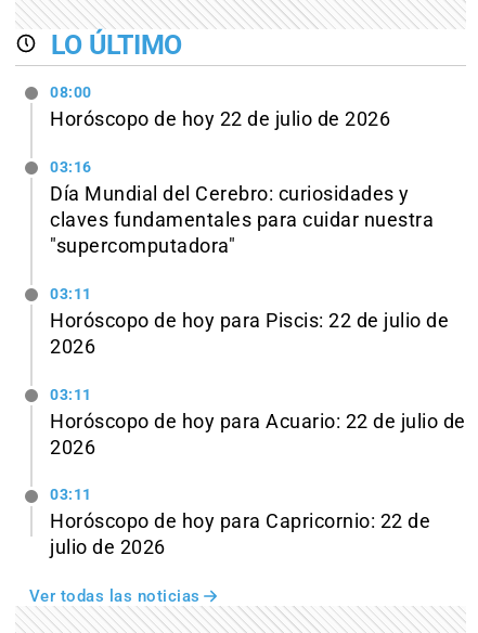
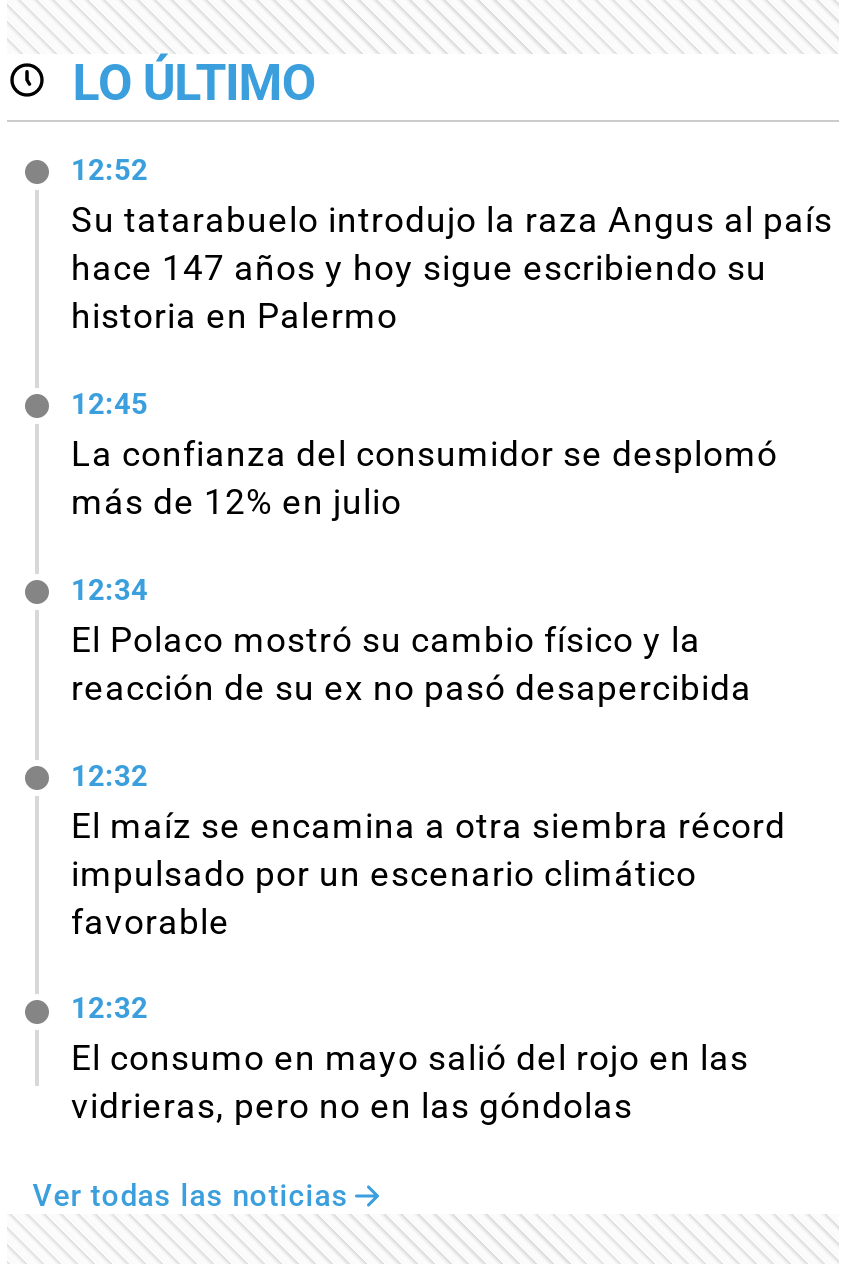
- 08:00
- Horóscopo de hoy 22 de julio de 2026
+ 12:52
+ Su tatarabuelo introdujo la raza Angus al país
+ hace 147 años y hoy sigue escribiendo su
+ historia en Palermo

- 03:16
- Día Mundial del Cerebro: curiosidades y
- claves fundamentales para cuidar nuestra
- "supercomputadora"
+ 12:45
+ La confianza del consumidor se desplomó
+ más de 12% en julio

- 03:11
- Horóscopo de hoy para Piscis: 22 de julio de
- 2026
+ 12:34
+ El Polaco mostró su cambio físico y la
+ reacción de su ex no pasó desapercibida

- 03:11
- Horóscopo de hoy para Acuario: 22 de julio de
- 2026
+ 12:32
+ El maíz se encamina a otra siembra récord
+ impulsado por un escenario climático
+ favorable

- 03:11
- Horóscopo de hoy para Capricornio: 22 de
- julio de 2026
+ 12:32
+ El consumo en mayo salió del rojo en las
+ vidrieras, pero no en las góndolas
